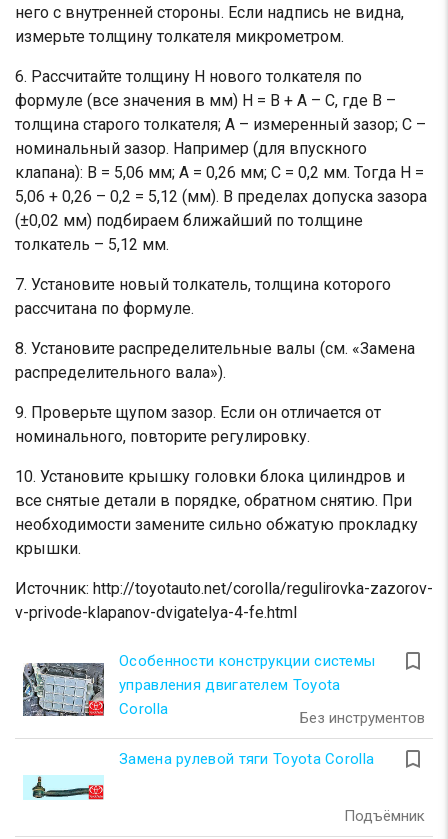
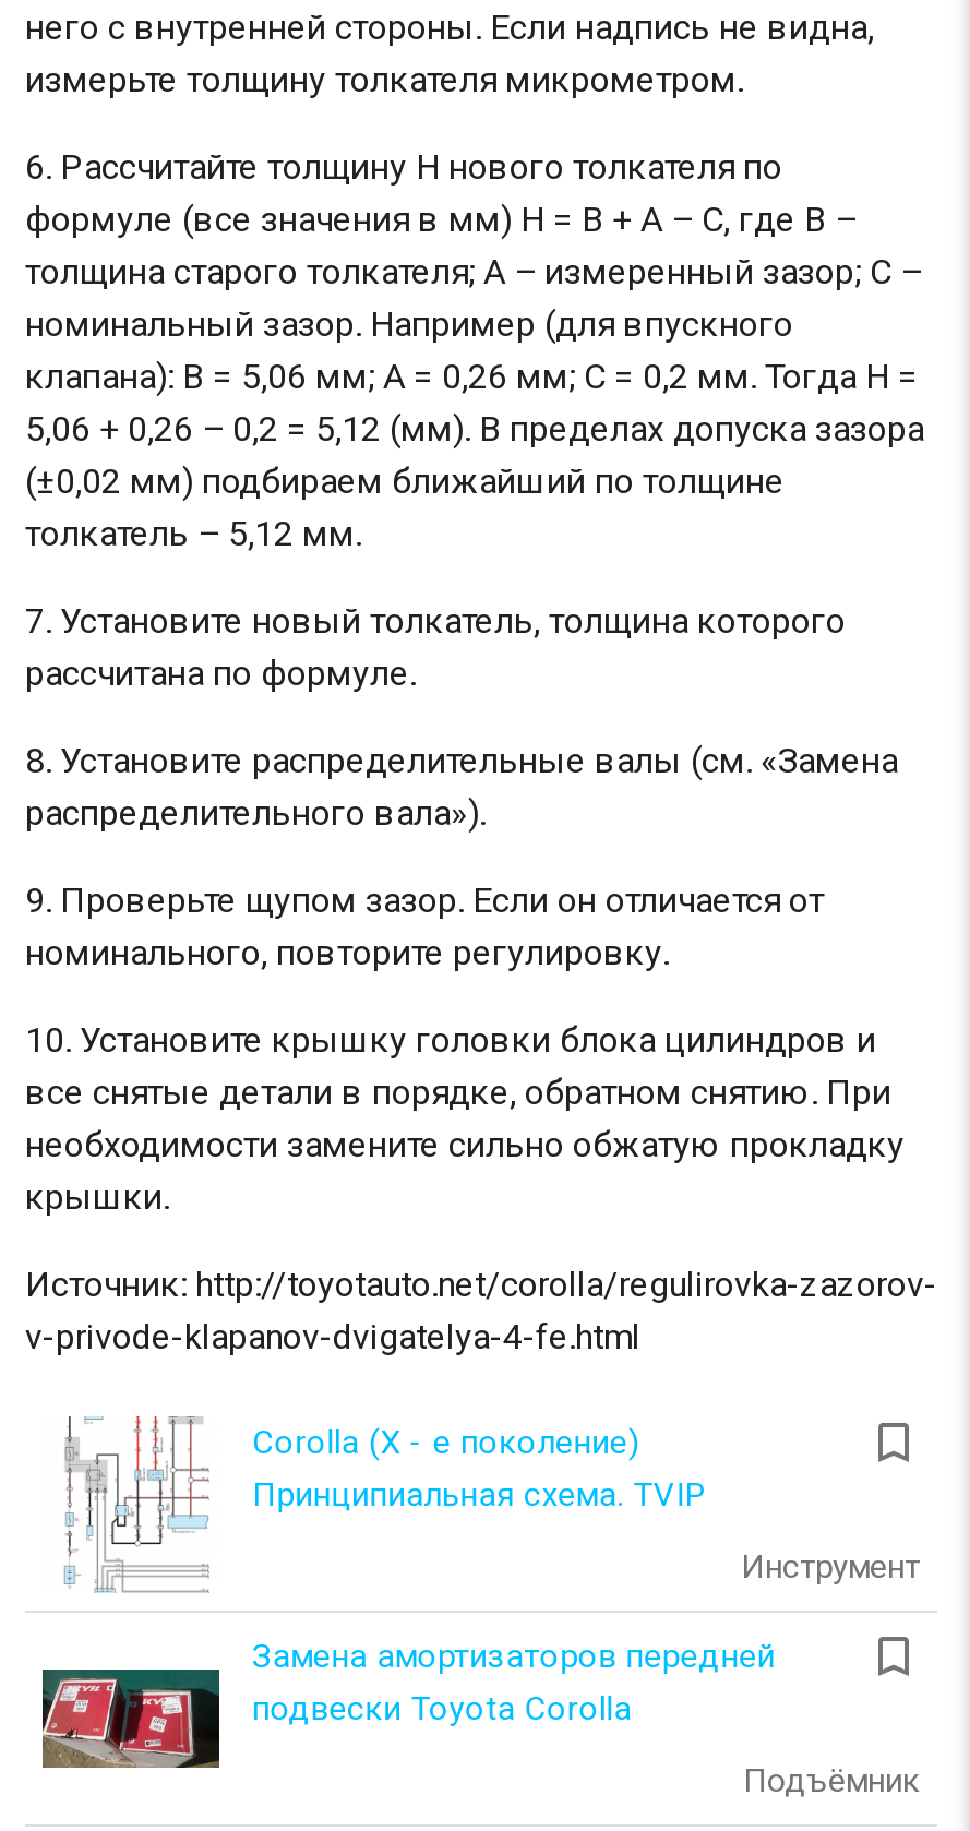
- [image]
- Особенности конструкции системы
- управления двигателем Toyota
- Corolla
+ [image]
+ Corolla (Х - е поколение)
+ Принципиальная схема. TVIP

- Без инструментов
+ Инструмент

- [image]
- Замена рулевой тяги Toyota Corolla
+ [image]
+ Замена амортизаторов передней
+ подвески Toyota Corolla
